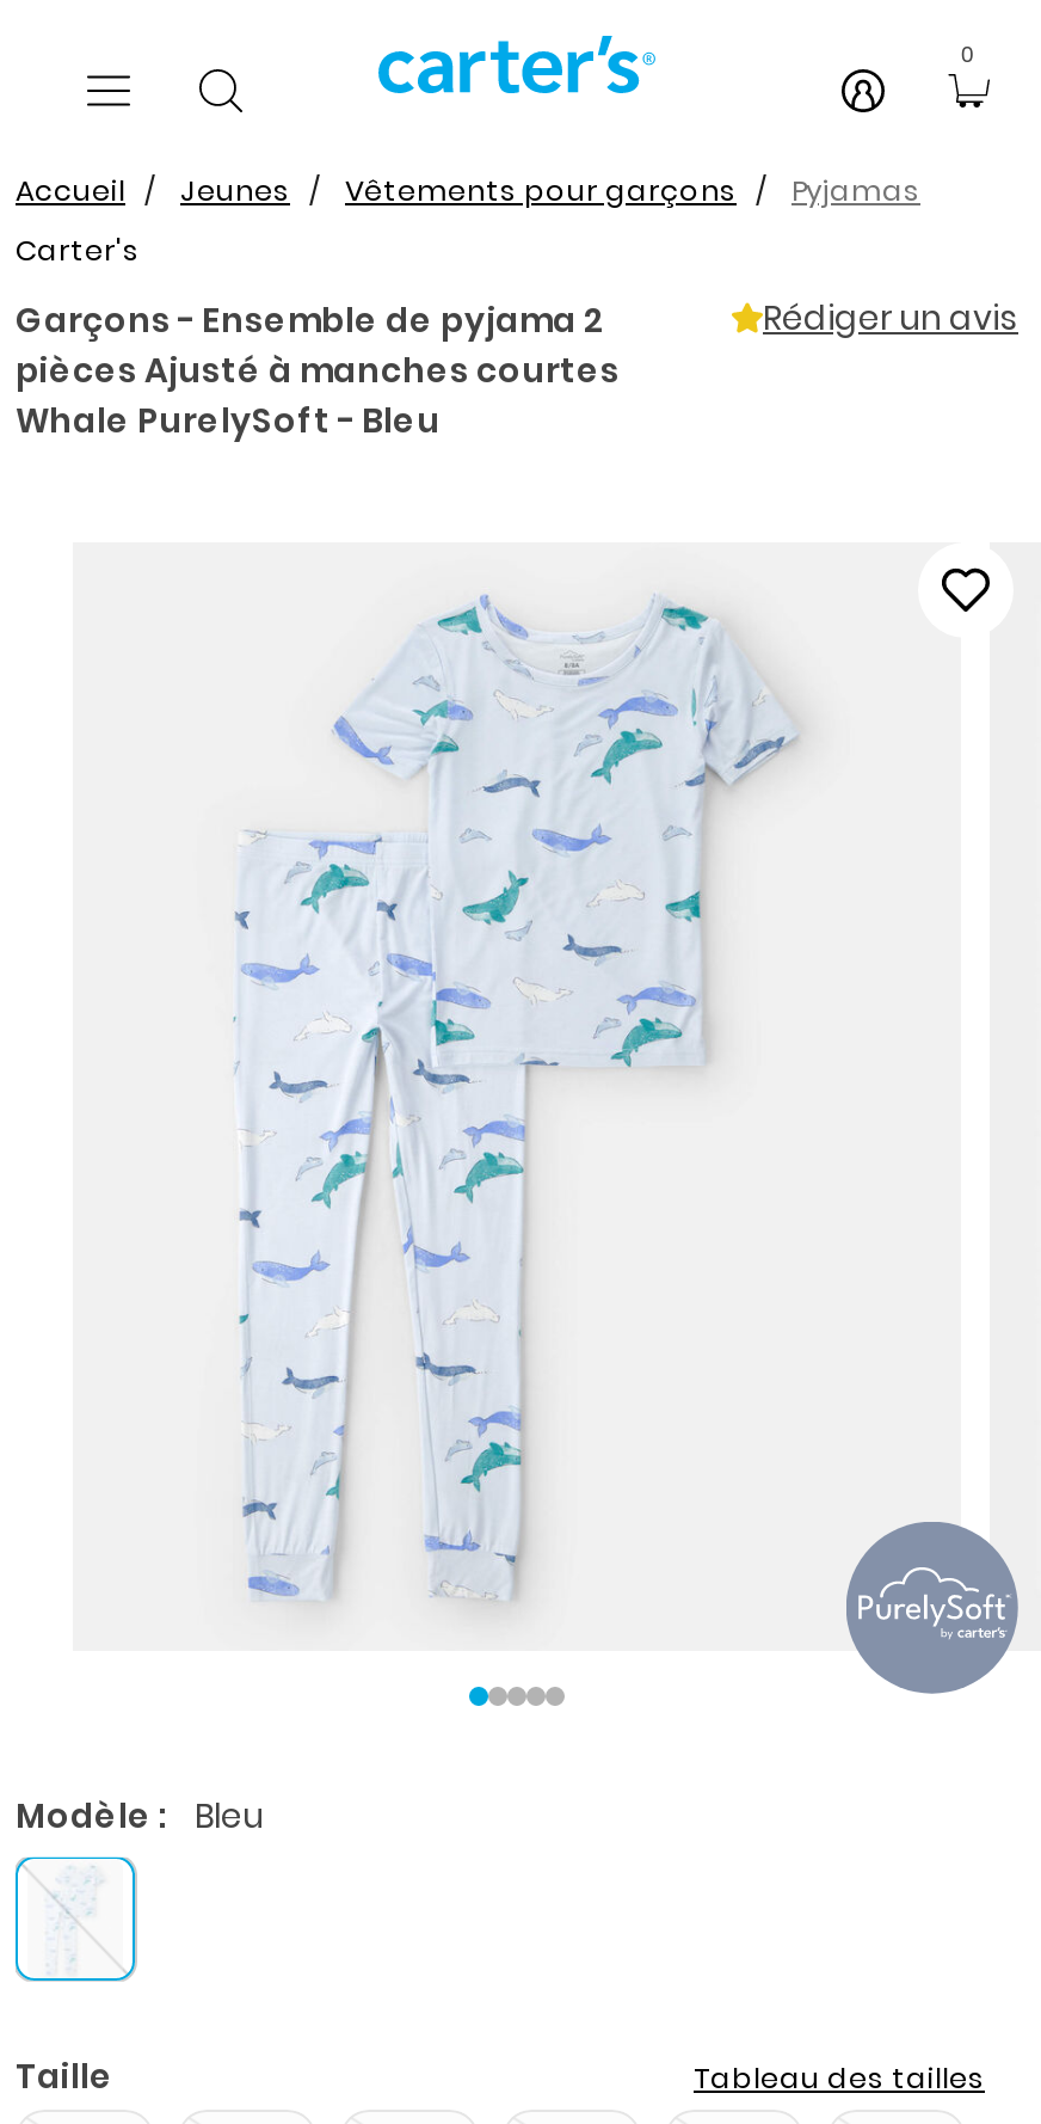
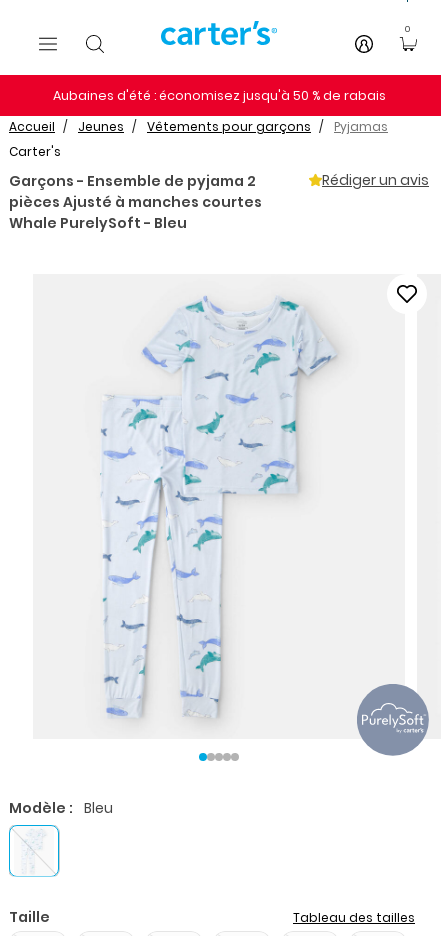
+ Aubaines d'été : économisez jusqu'à 50 % de rabais
